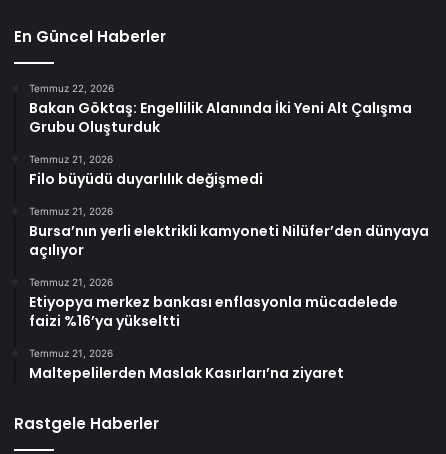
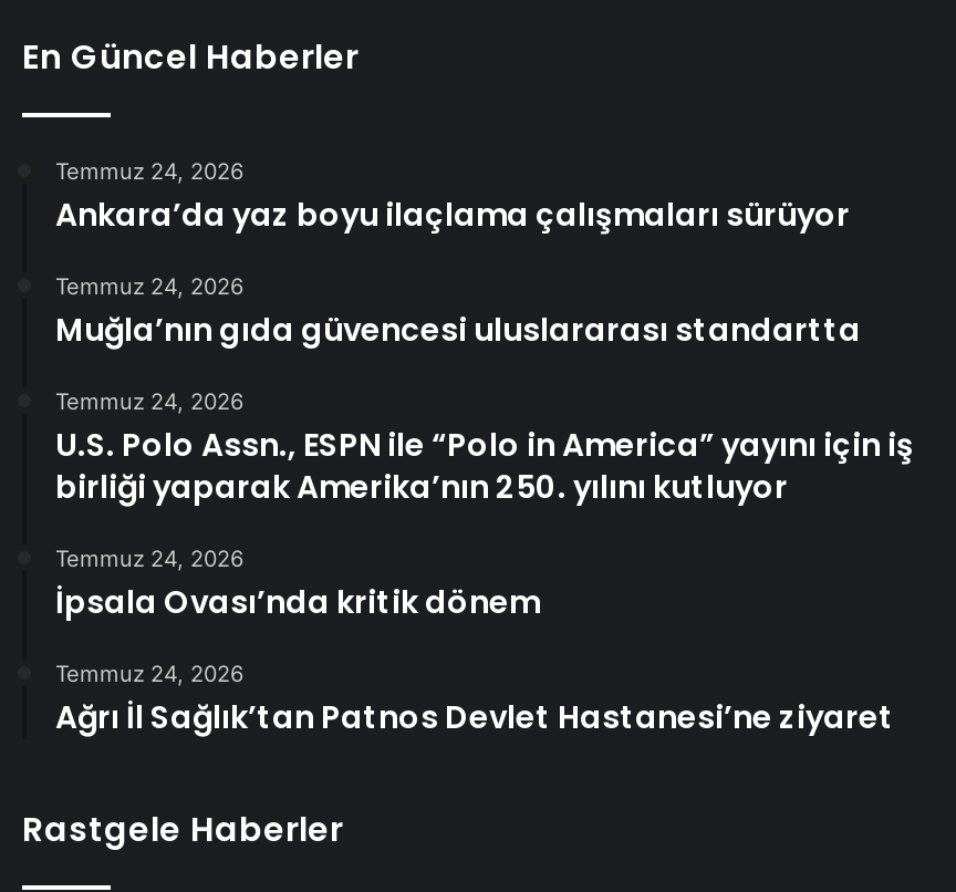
- Temmuz 22, 2026
- Bakan Göktaş: Engellilik Alanında İki Yeni Alt Çalışma
- Grubu Oluşturduk
+ Temmuz 24, 2026
+ Ankara’da yaz boyu ilaçlama çalışmaları sürüyor

- Temmuz 21, 2026
- Filo büyüdü duyarlılık değişmedi
+ Temmuz 24, 2026
+ Muğla’nın gıda güvencesi uluslararası standartta

- Temmuz 21, 2026
- Bursa’nın yerli elektrikli kamyoneti Nilüfer’den dünyaya
- açılıyor
+ Temmuz 24, 2026
+ U.S. Polo Assn., ESPN ile “Polo in America” yayını için iş
+ birliği yaparak Amerika’nın 250. yılını kutluyor

- Temmuz 21, 2026
- Etiyopya merkez bankası enflasyonla mücadelede
- faizi %16’ya yükseltti
+ Temmuz 24, 2026
+ İpsala Ovası’nda kritik dönem

- Temmuz 21, 2026
- Maltepelilerden Maslak Kasırları’na ziyaret
+ Temmuz 24, 2026
+ Ağrı İl Sağlık’tan Patnos Devlet Hastanesi’ne ziyaret
